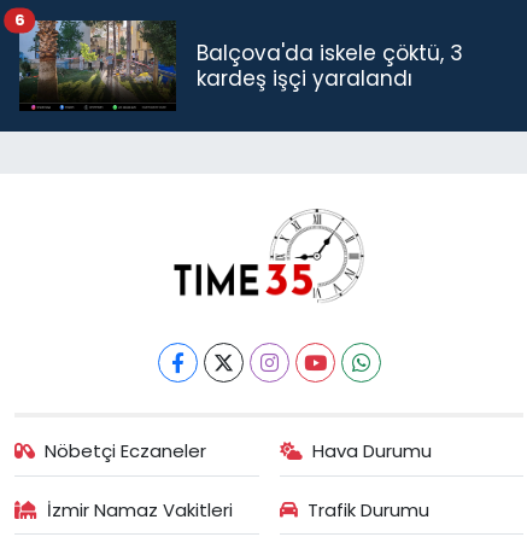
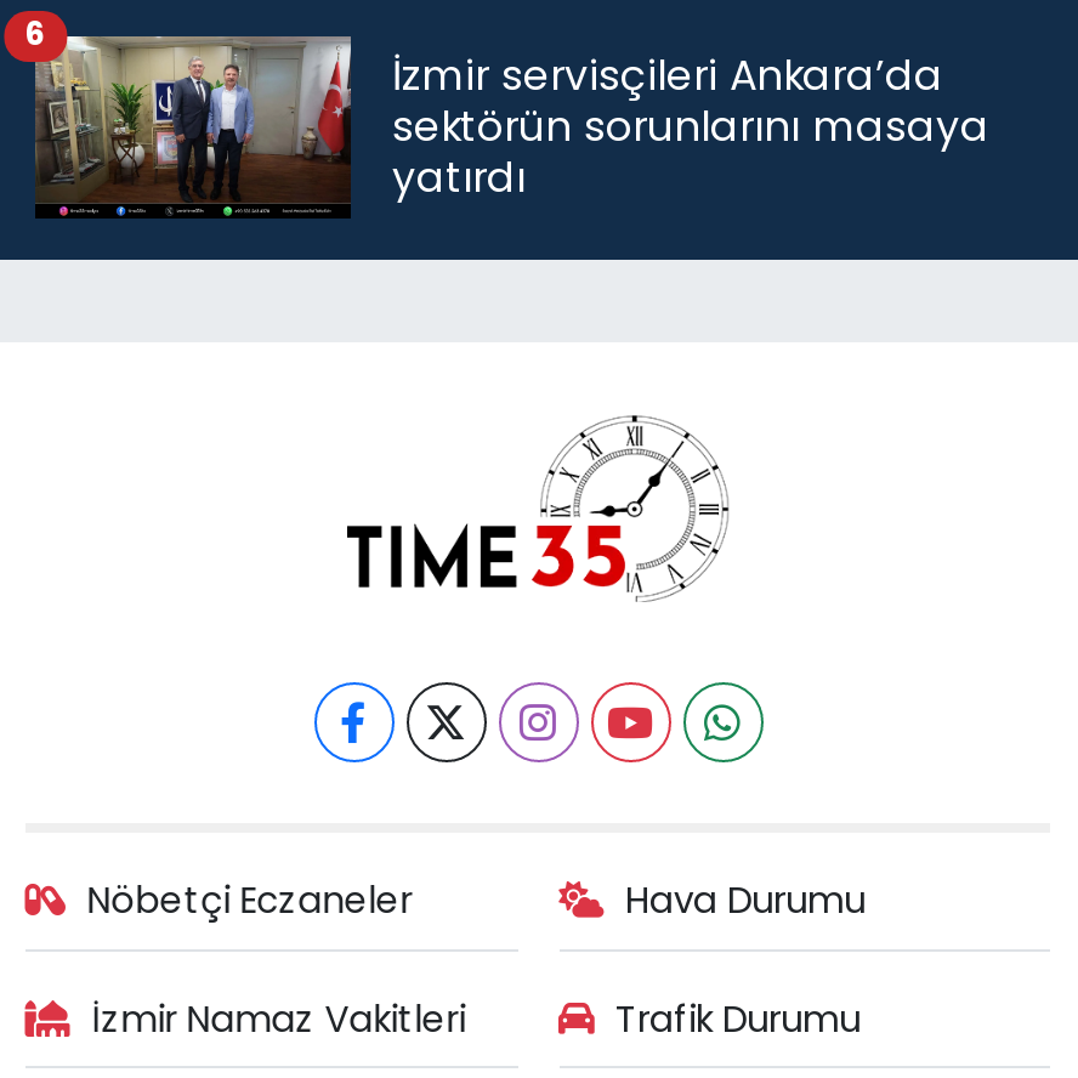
- [image]
- Balçova'da iskele çöktü, 3
- kardeş işçi yaralandı
+ [image]
+ İzmir servisçileri Ankara’da
+ sektörün sorunlarını masaya
+ yatırdı
